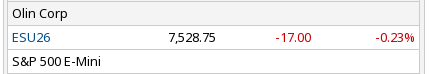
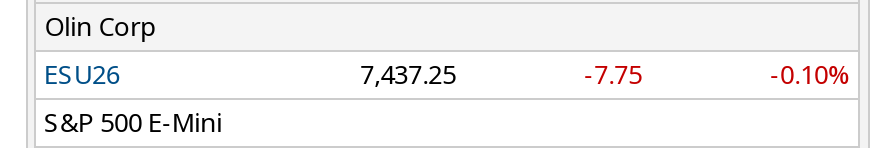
- 7,528.75
+ 7,437.25

- -17.00
+ -7.75

- -0.23%
+ -0.10%
